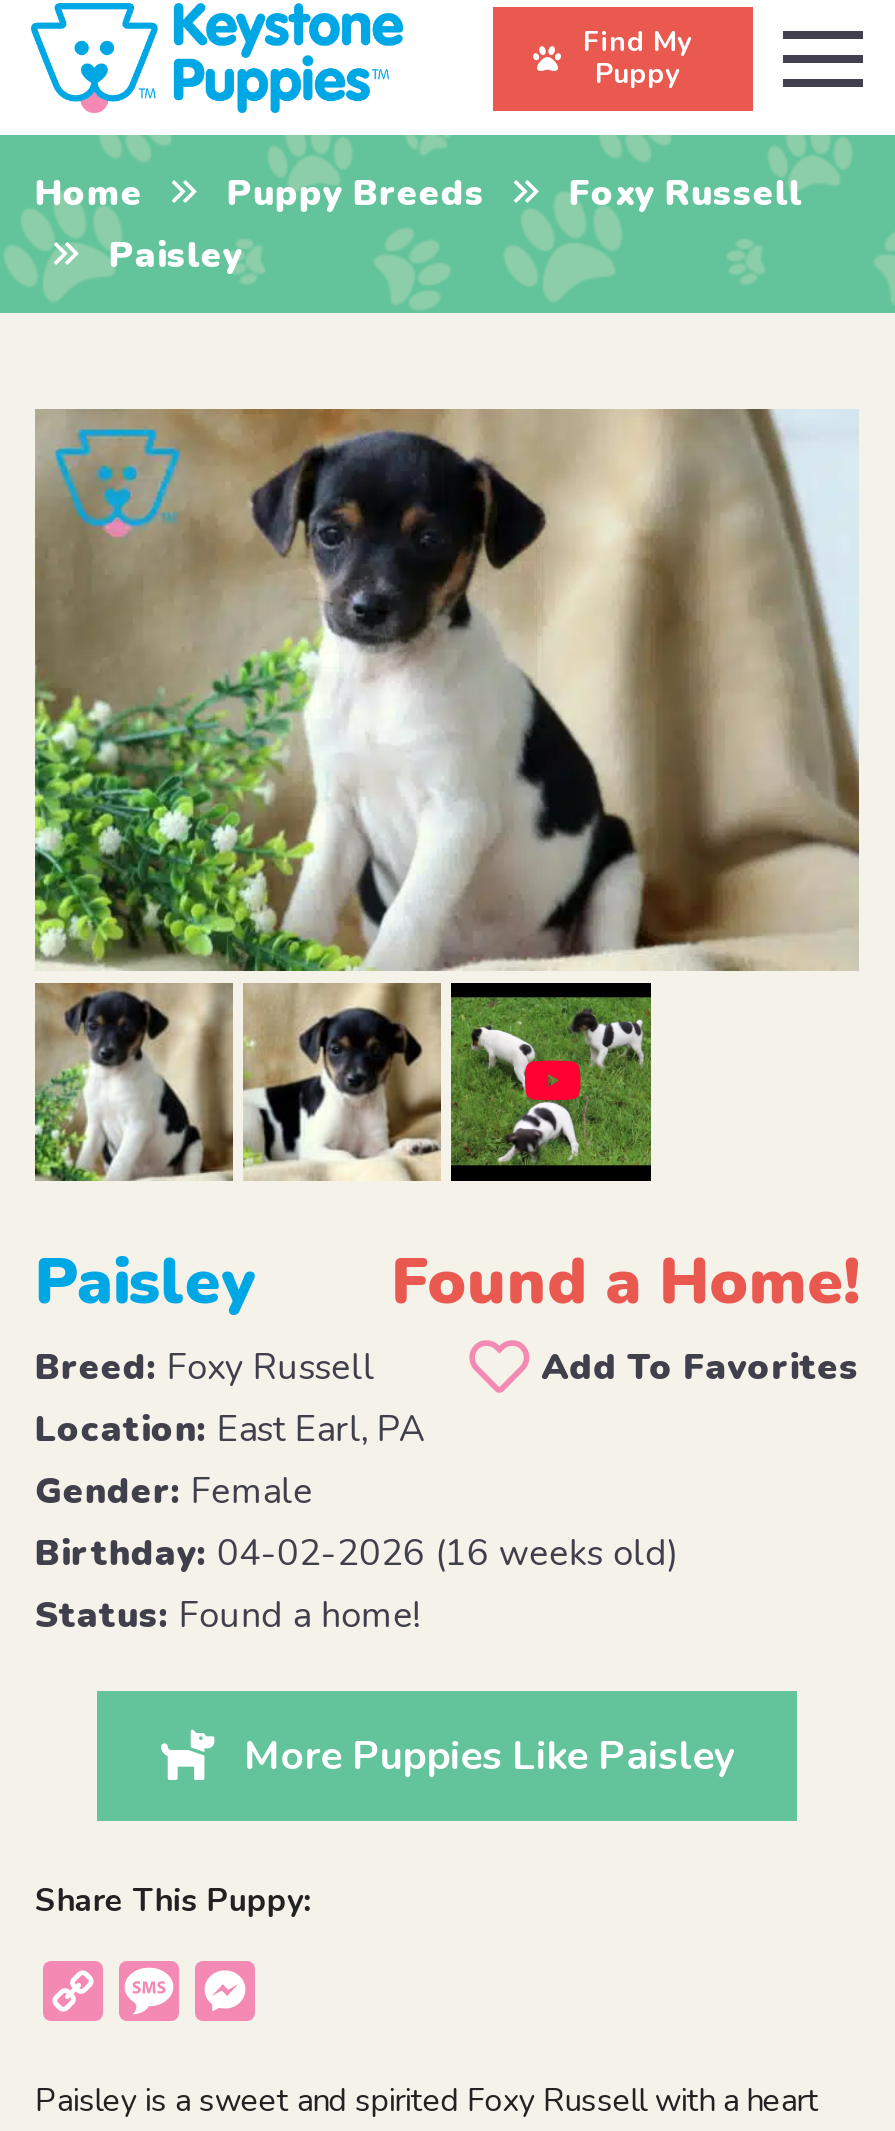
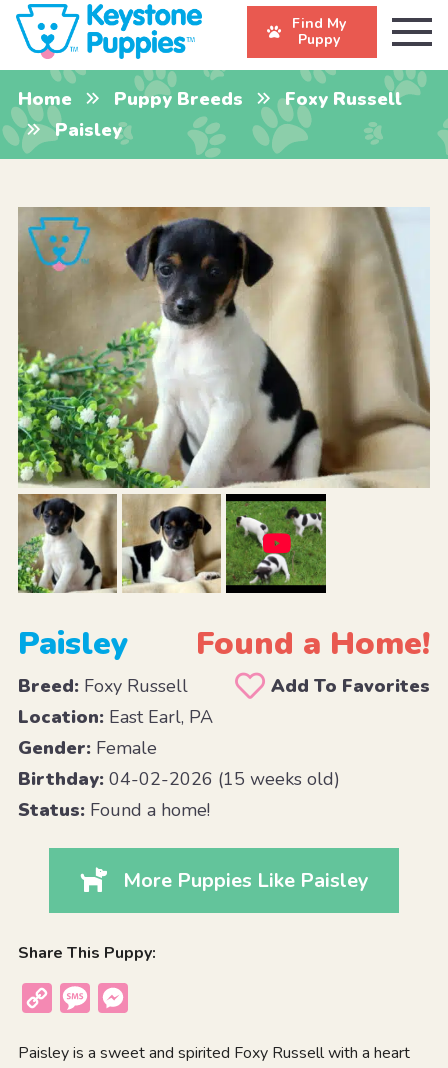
- Birthday: 04-02-2026 (16 weeks old)
+ Birthday: 04-02-2026 (15 weeks old)
